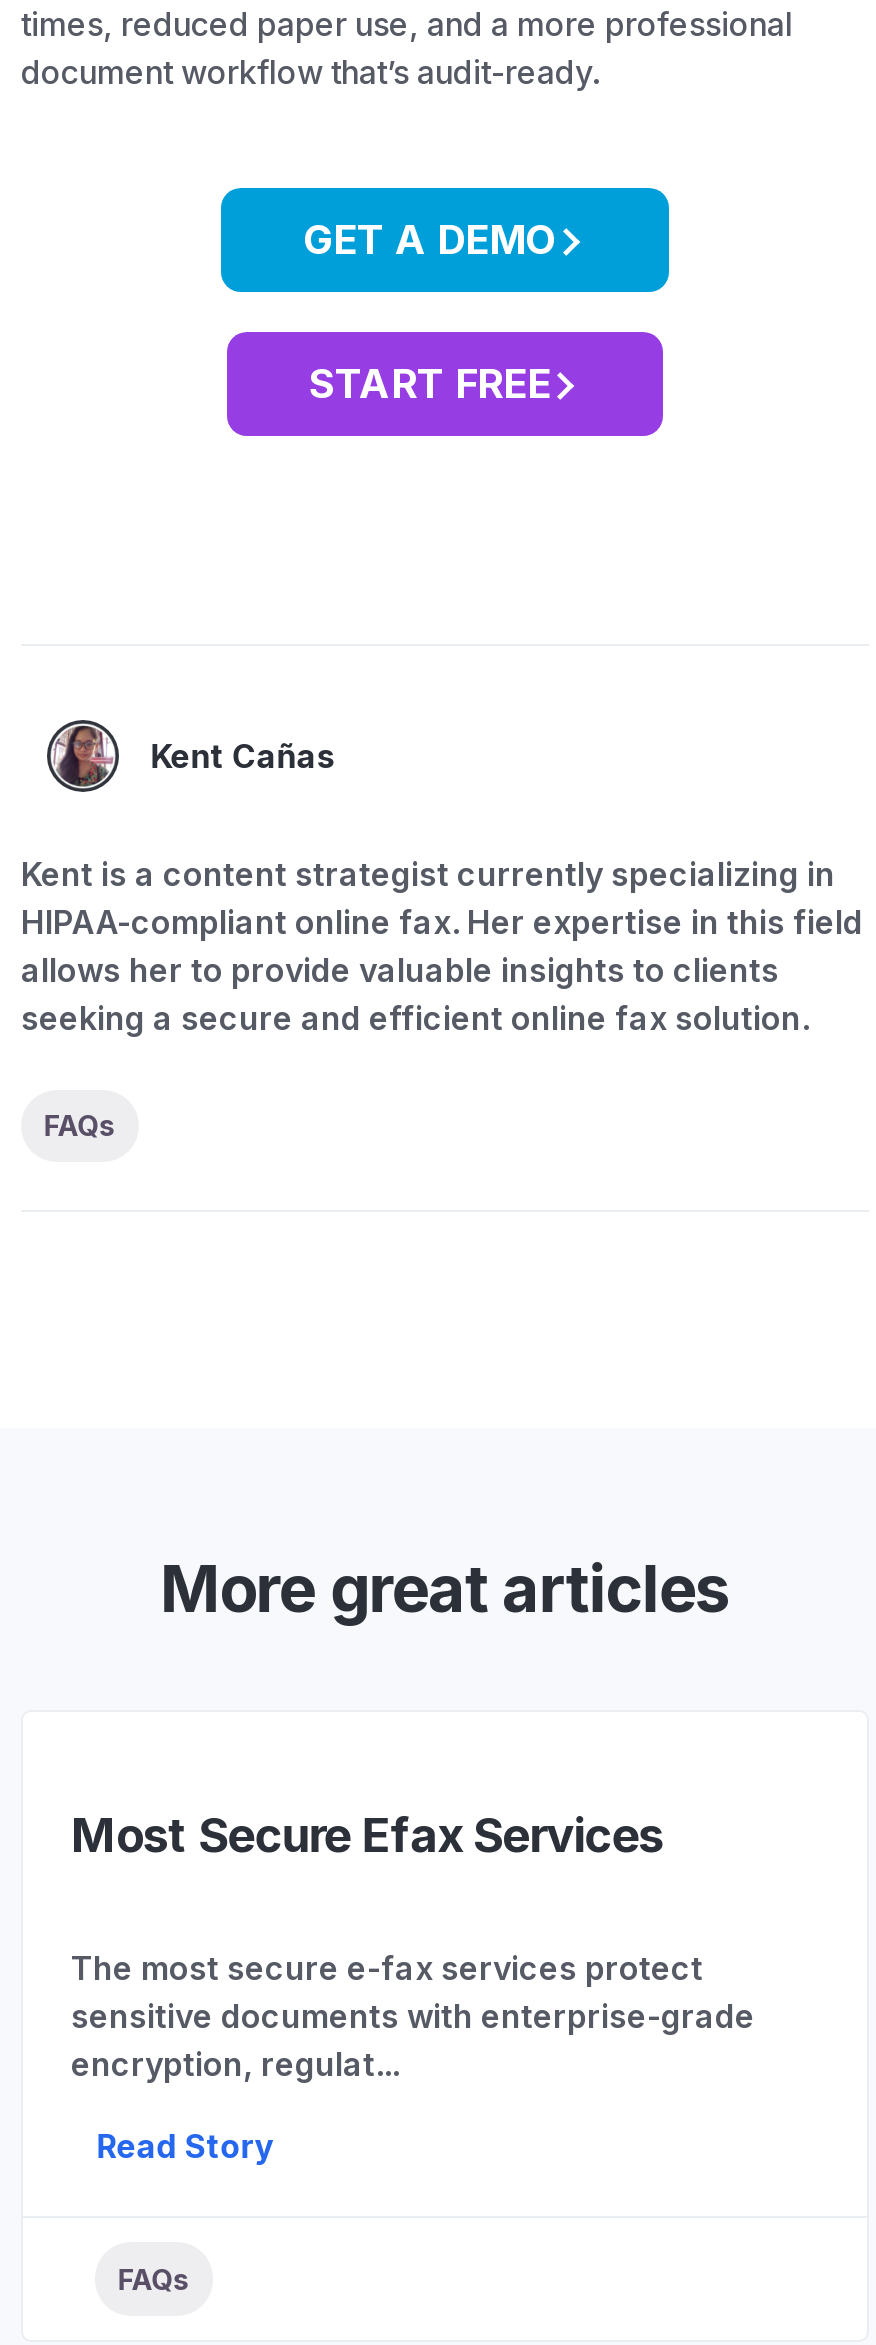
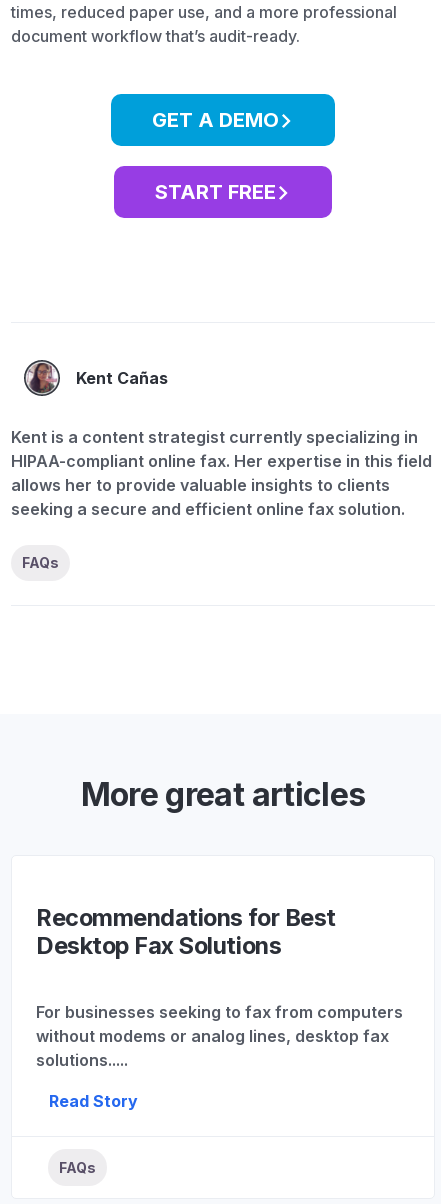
- Most Secure Efax Services
+ Recommendations for Best
+ Desktop Fax Solutions

- The most secure e-fax services protect
- sensitive documents with enterprise-grade
- encryption, regulat...
+ For businesses seeking to fax from computers
+ without modems or analog lines, desktop fax
+ solutions.....
